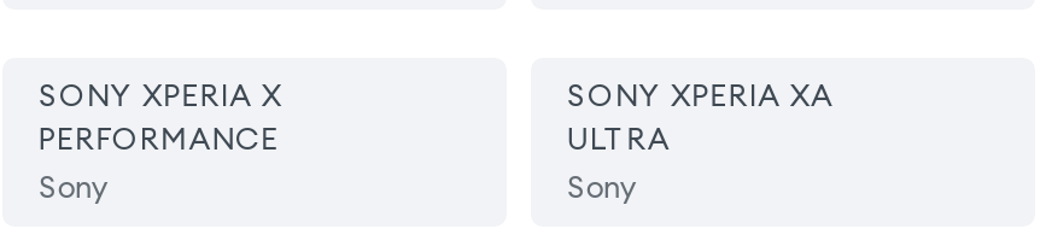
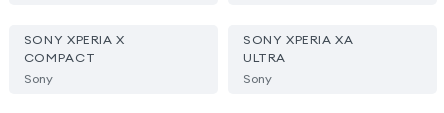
- PERFORMANCE
+ COMPACT
